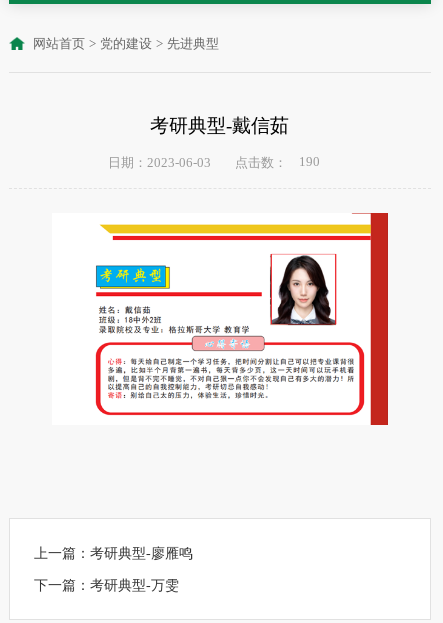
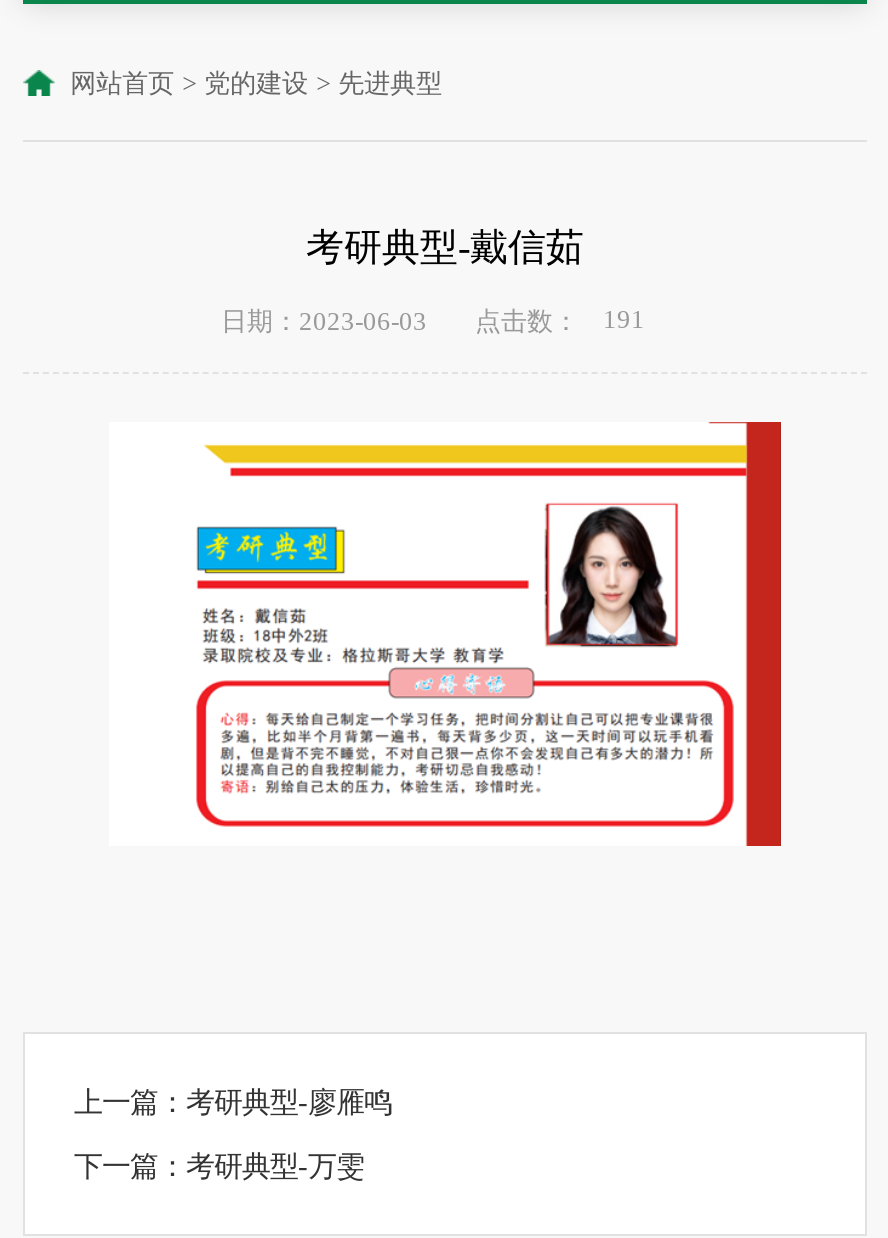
- 日期：2023-06-03 点击数： 190
+ 日期：2023-06-03 点击数： 191
